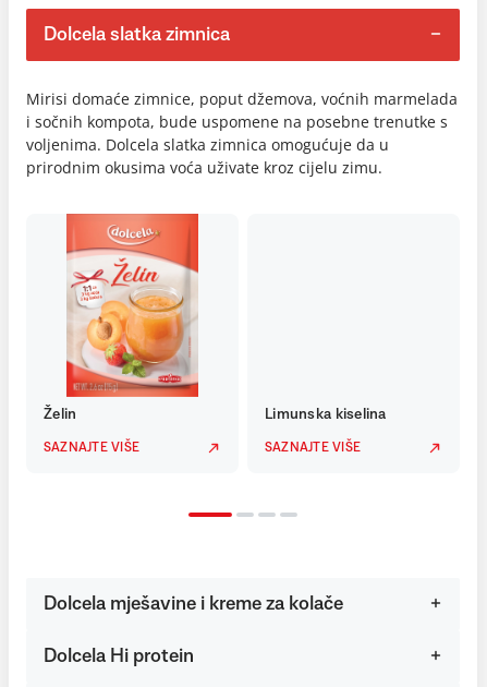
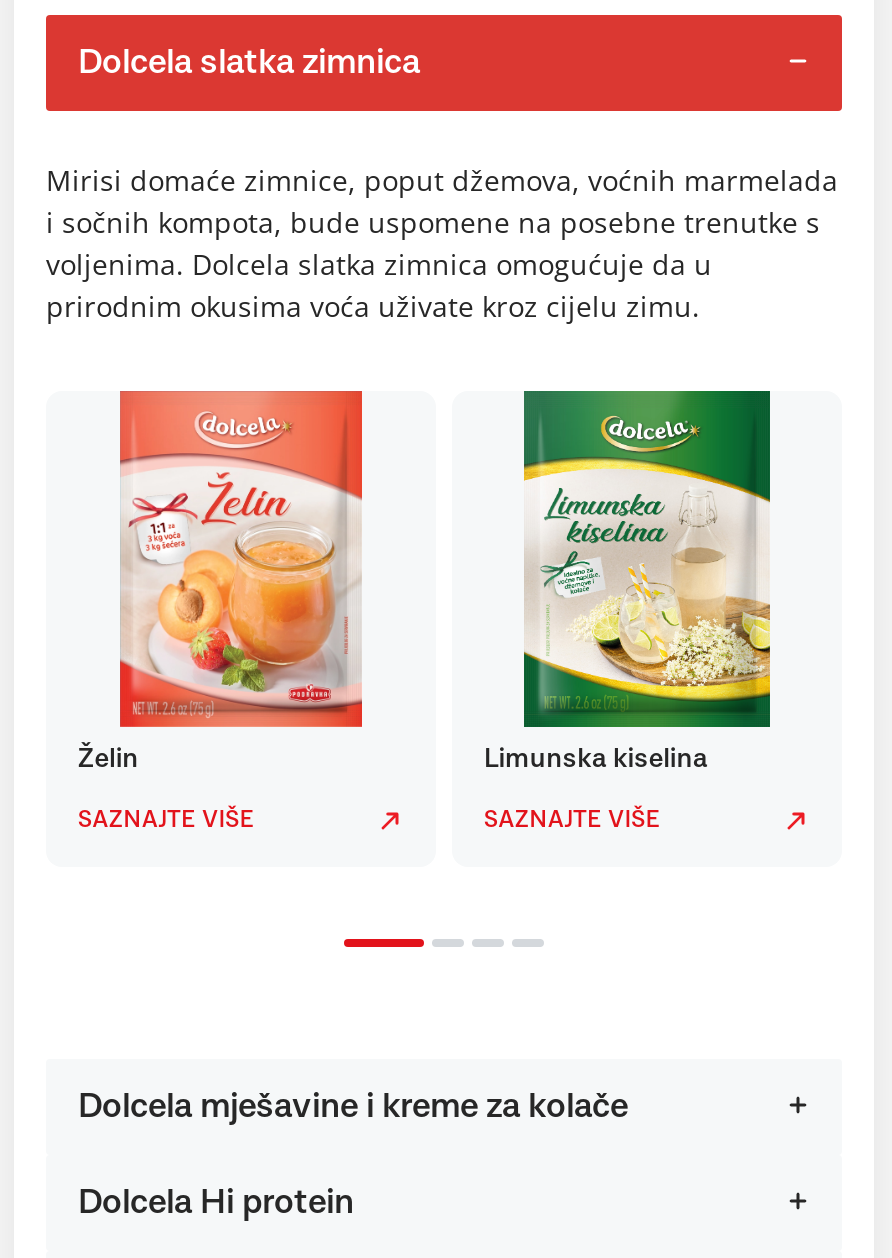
+ [image]
